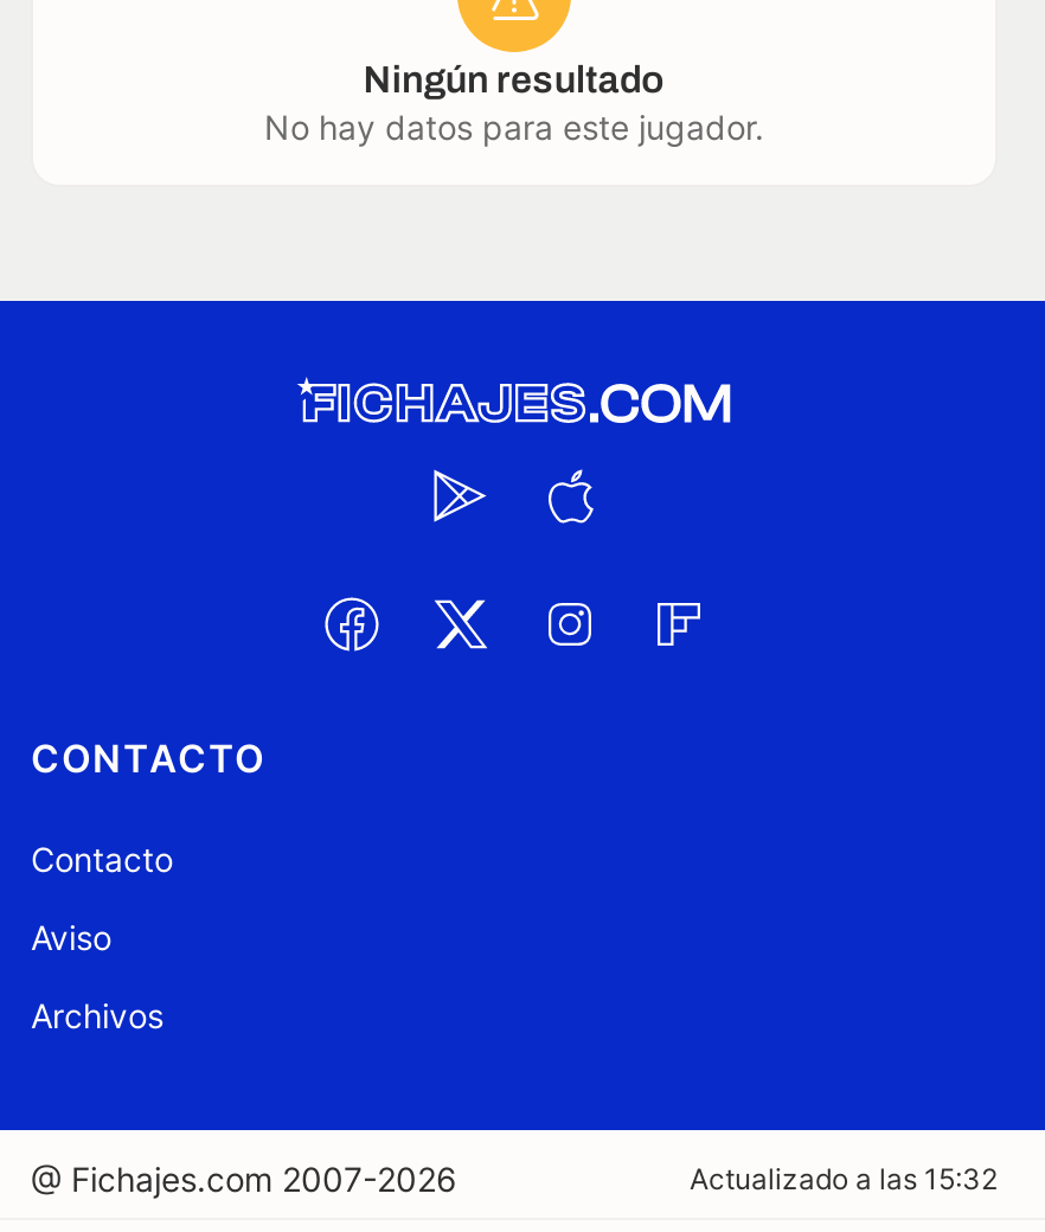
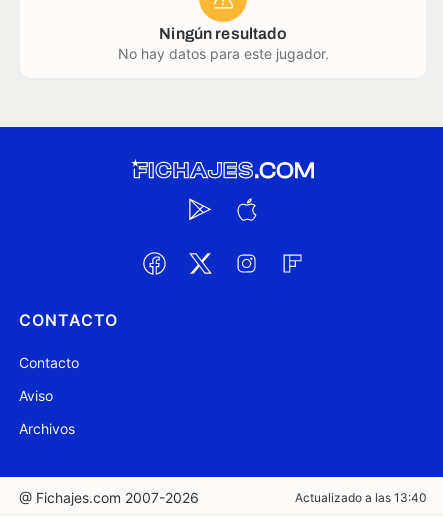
- Actualizado a las 15:32
+ Actualizado a las 13:40
